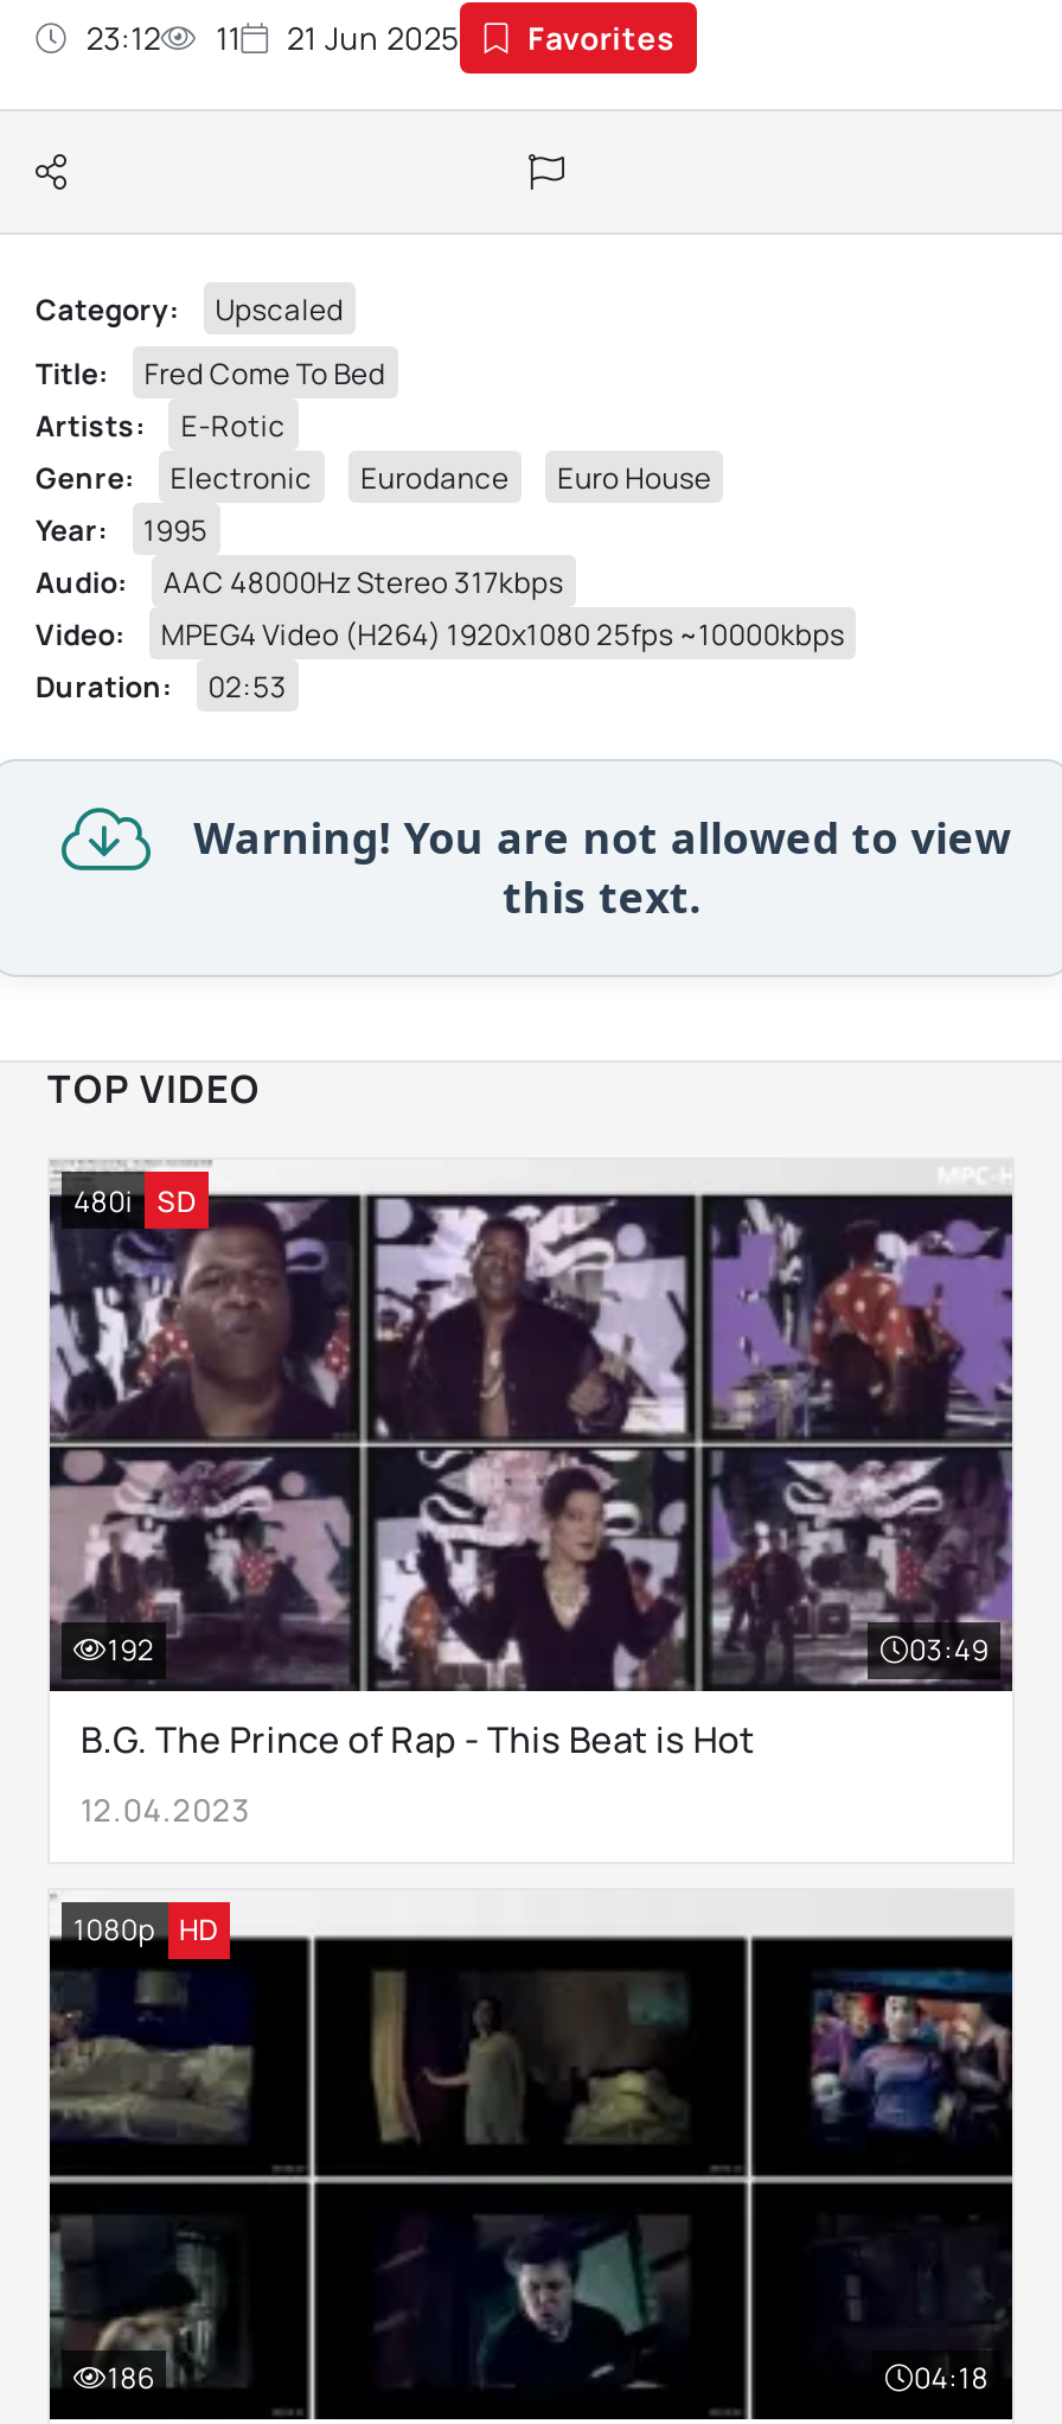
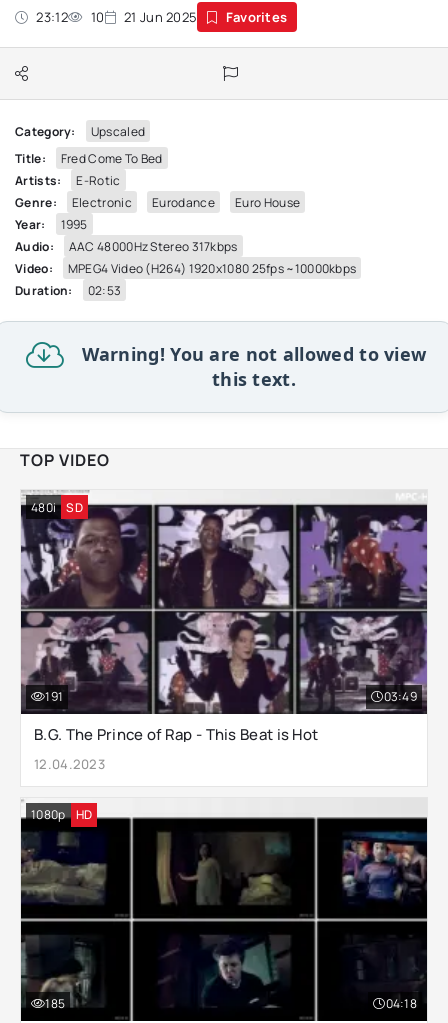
- 23:12 11 21 Jun 2025 Favorites
+ 23:12 10 21 Jun 2025 Favorites

- 192
+ 191

- 186
+ 185
